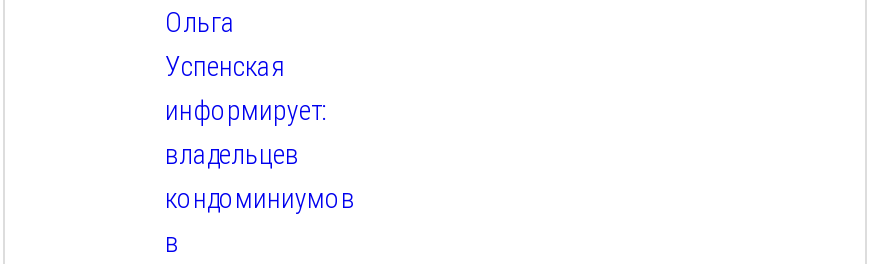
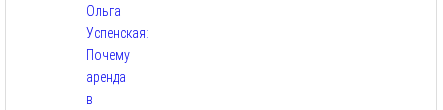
- Успенская
- информирует:
- владельцев
- кондоминиумов
+ Успенская:
+ Почему
+ аренда
